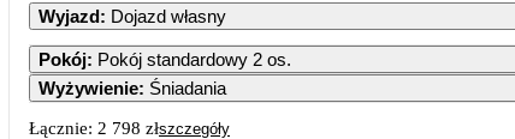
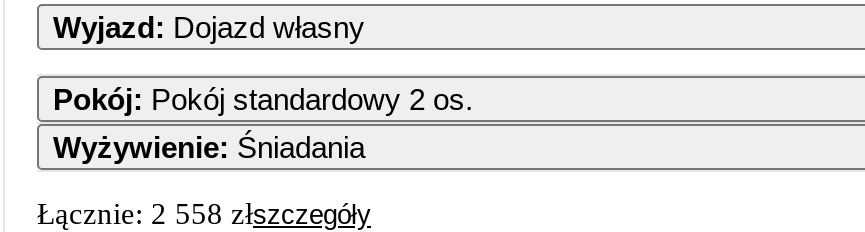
- Łącznie: 2 798 złszczegóły
+ Łącznie: 2 558 złszczegóły
